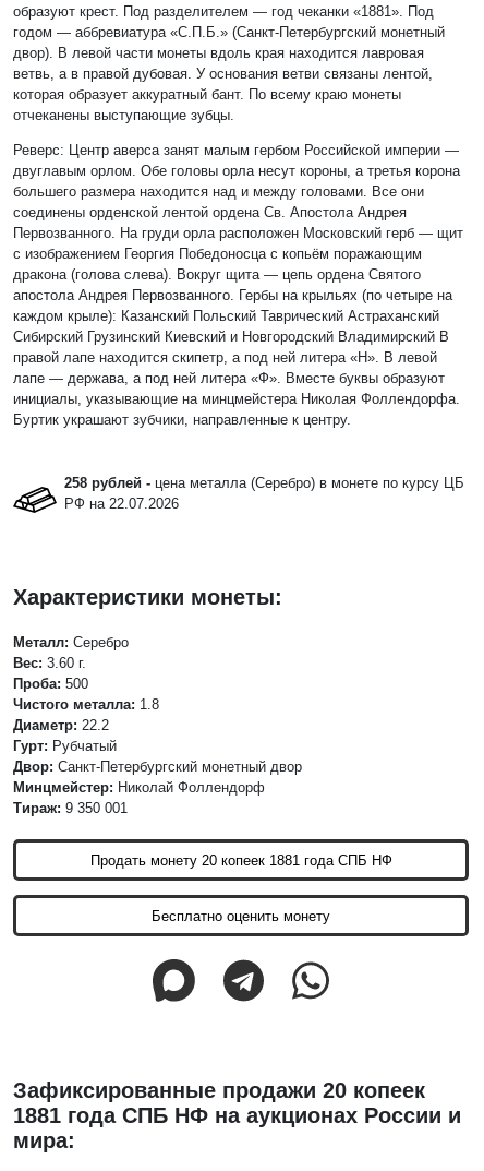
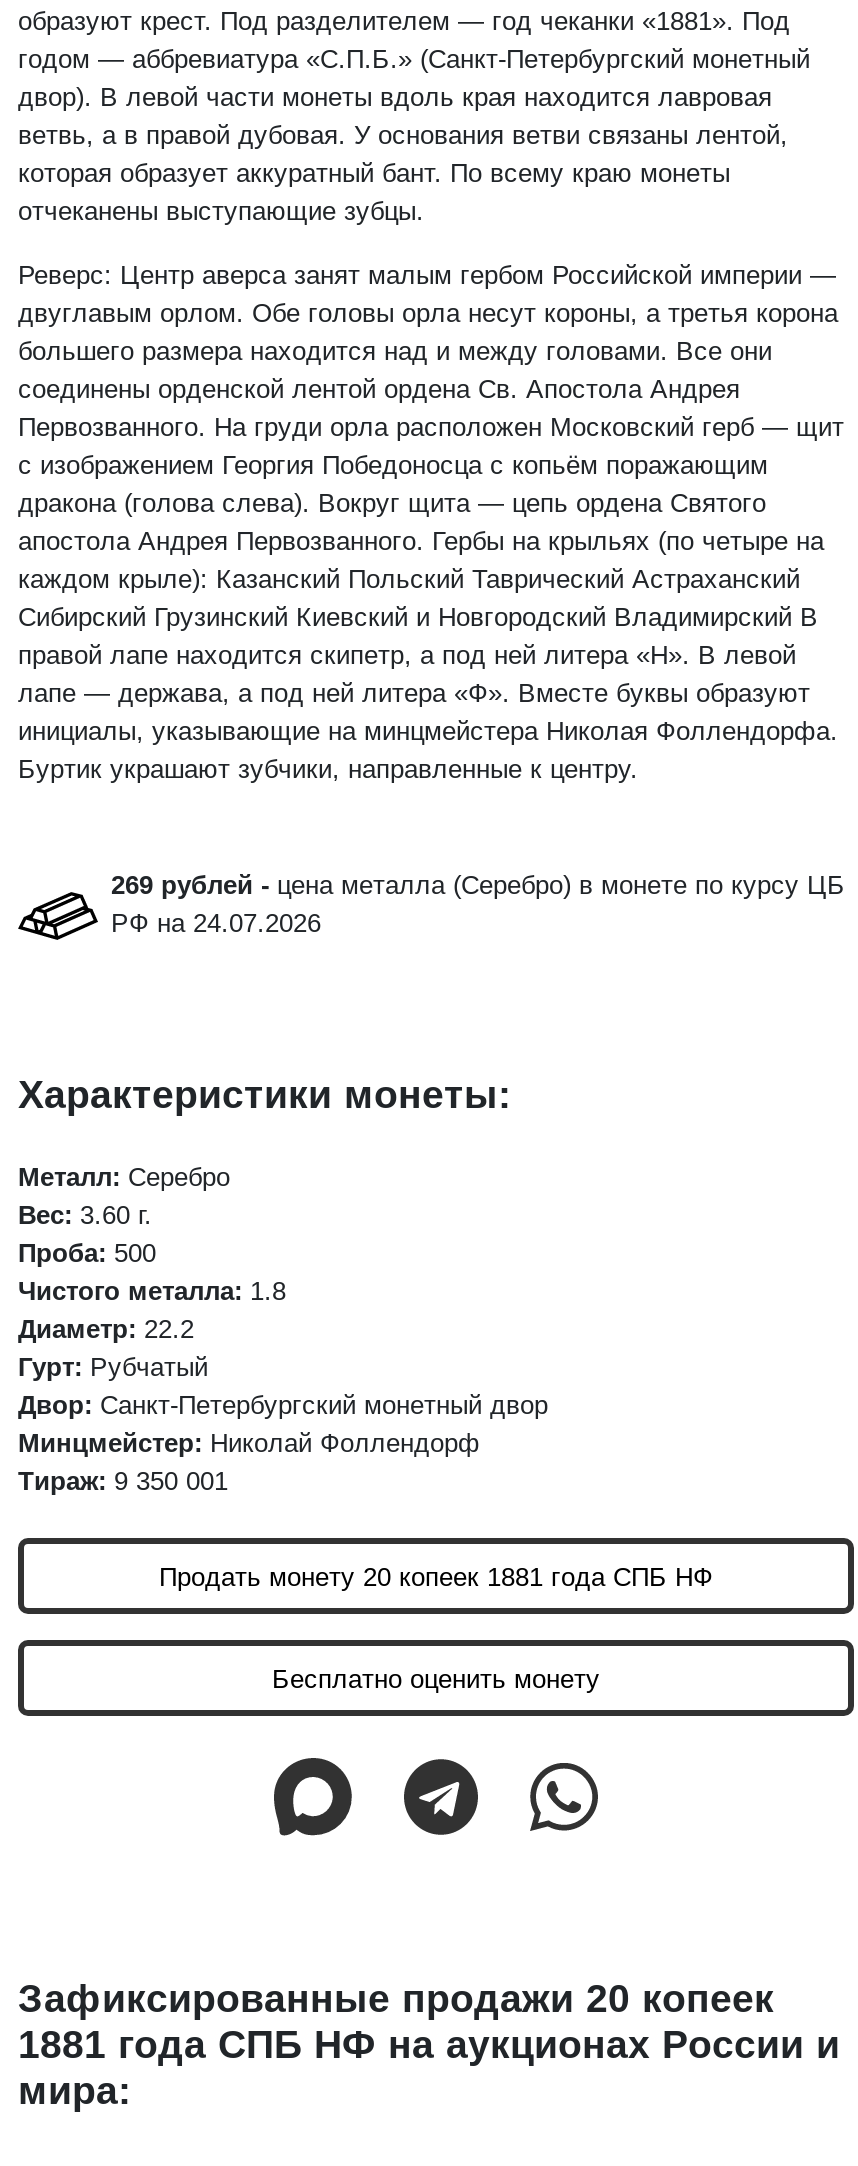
- 258 рублей - цена металла (Серебро) в монете по курсу ЦБ
+ 269 рублей - цена металла (Серебро) в монете по курсу ЦБ

- РФ на 22.07.2026
+ РФ на 24.07.2026
